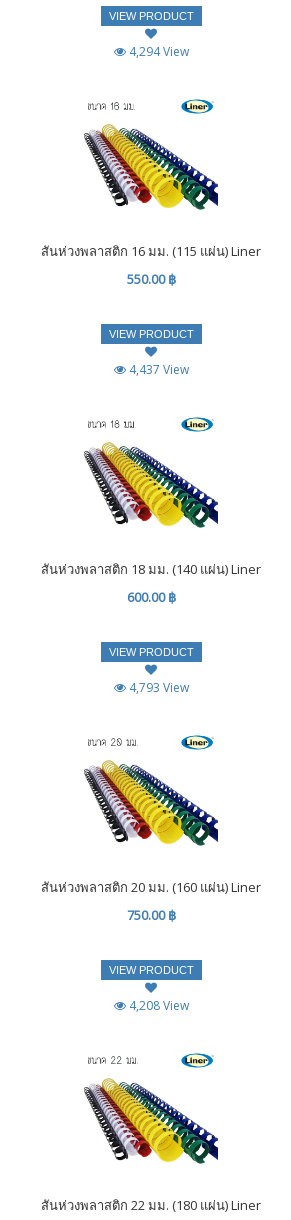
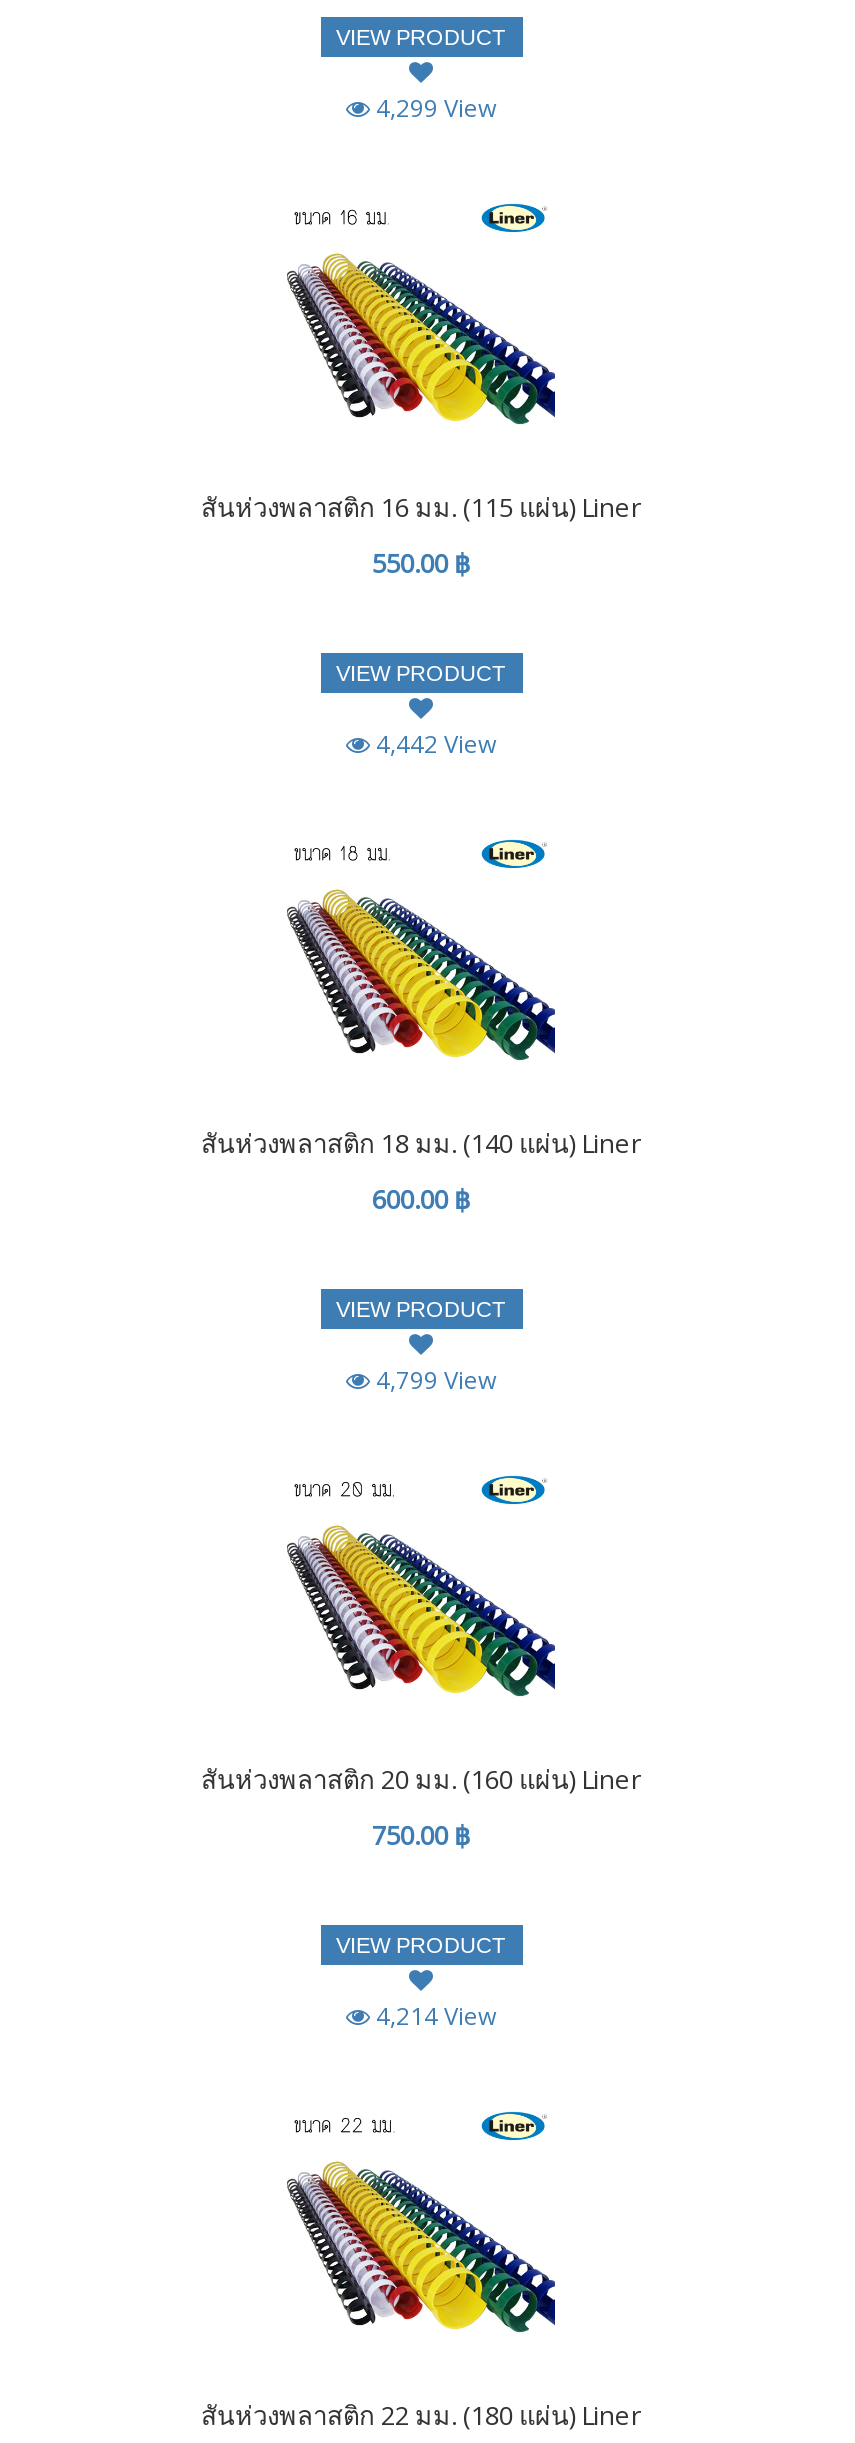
- 4,294 View
+ 4,299 View

- 4,437 View
+ 4,442 View

- 4,793 View
+ 4,799 View

- 4,208 View
+ 4,214 View
